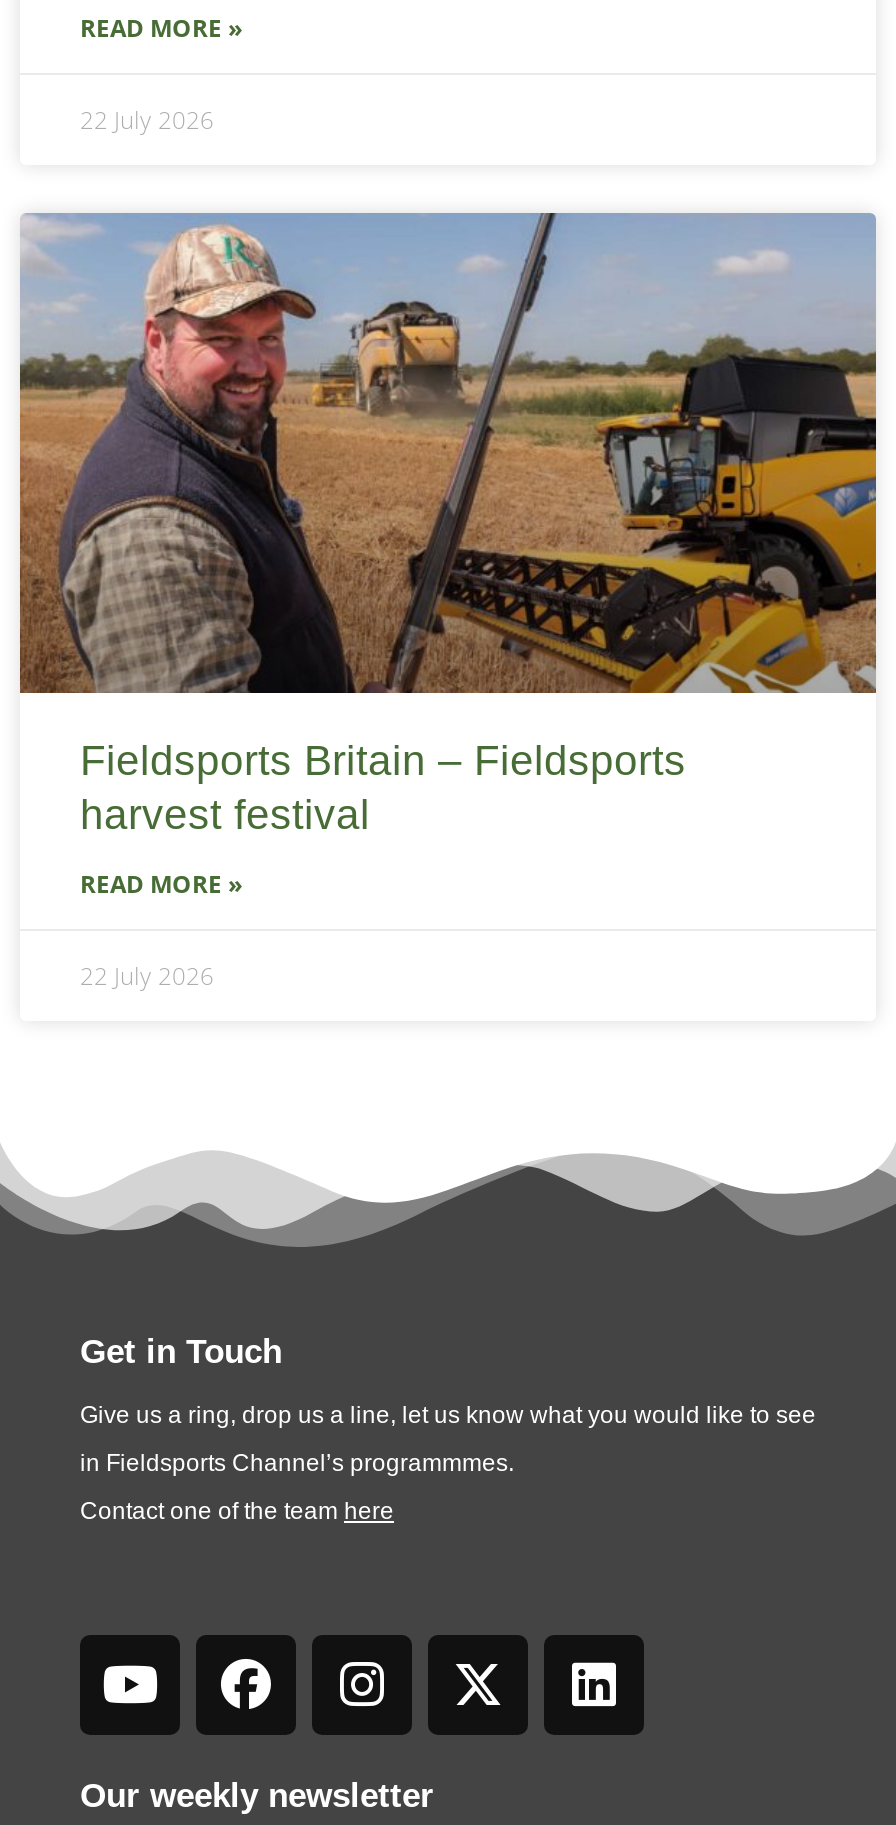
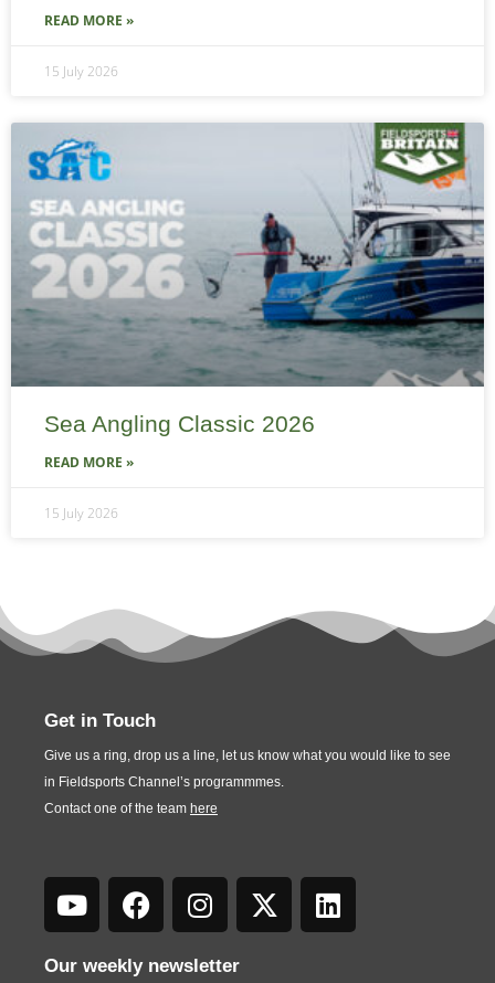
- 22 July 2026
+ 15 July 2026

- [image]
- Fieldsports Britain – Fieldsports
- harvest festival
+ [image]
+ Sea Angling Classic 2026

- 22 July 2026
+ 15 July 2026
